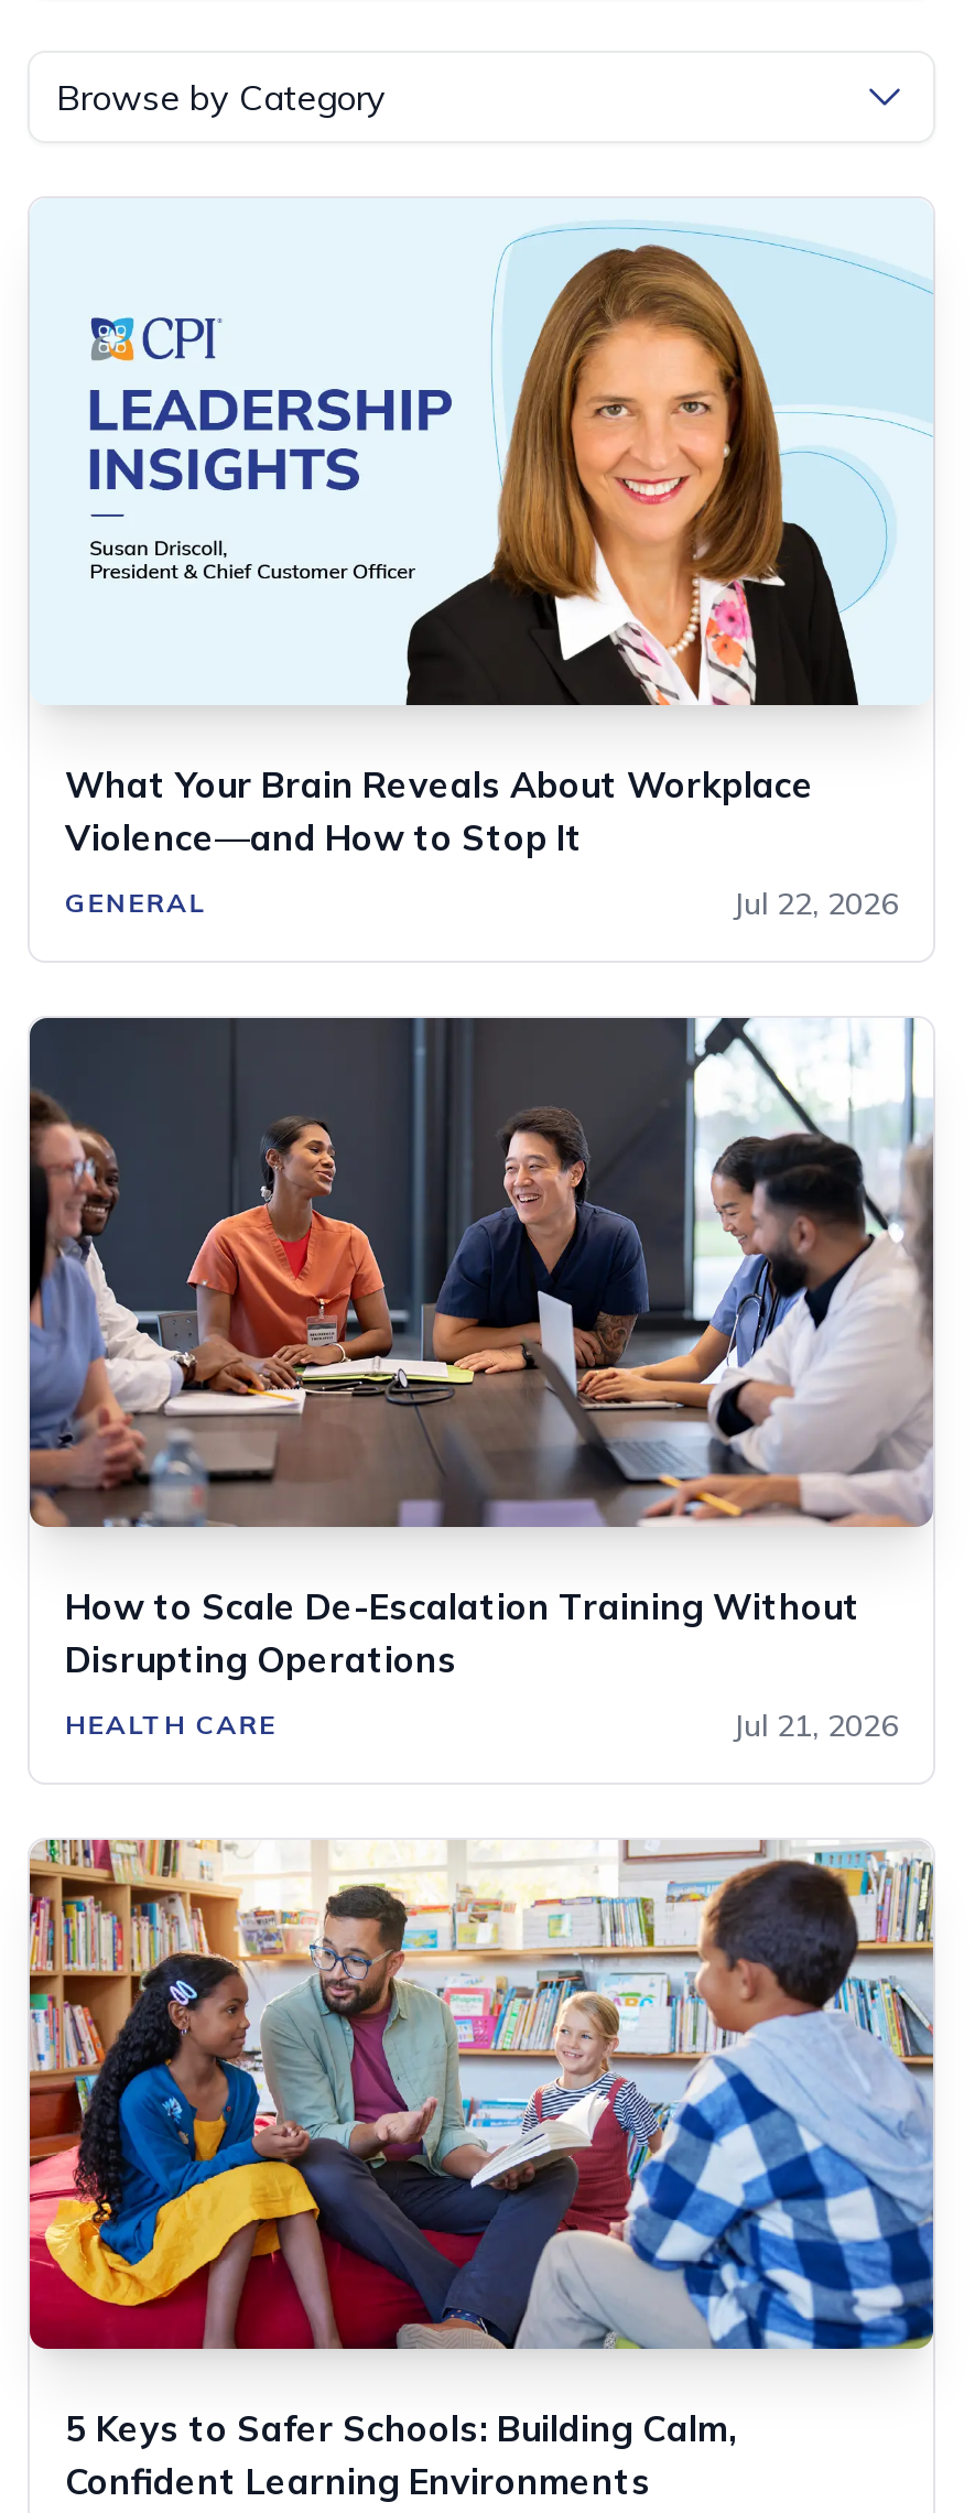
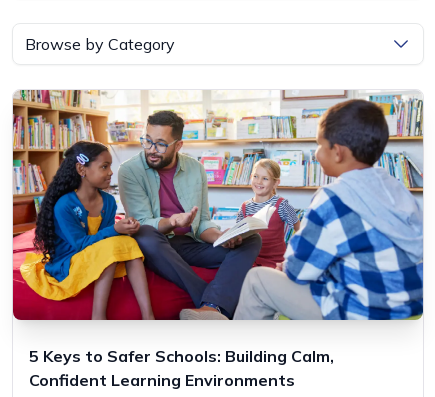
- [image]
- What Your Brain Reveals About Workplace
- Violence—and How to Stop It
- GENERAL
- Jul 22, 2026

- [image]
- How to Scale De-Escalation Training Without
- Disrupting Operations
- HEALTH CARE
- Jul 21, 2026
